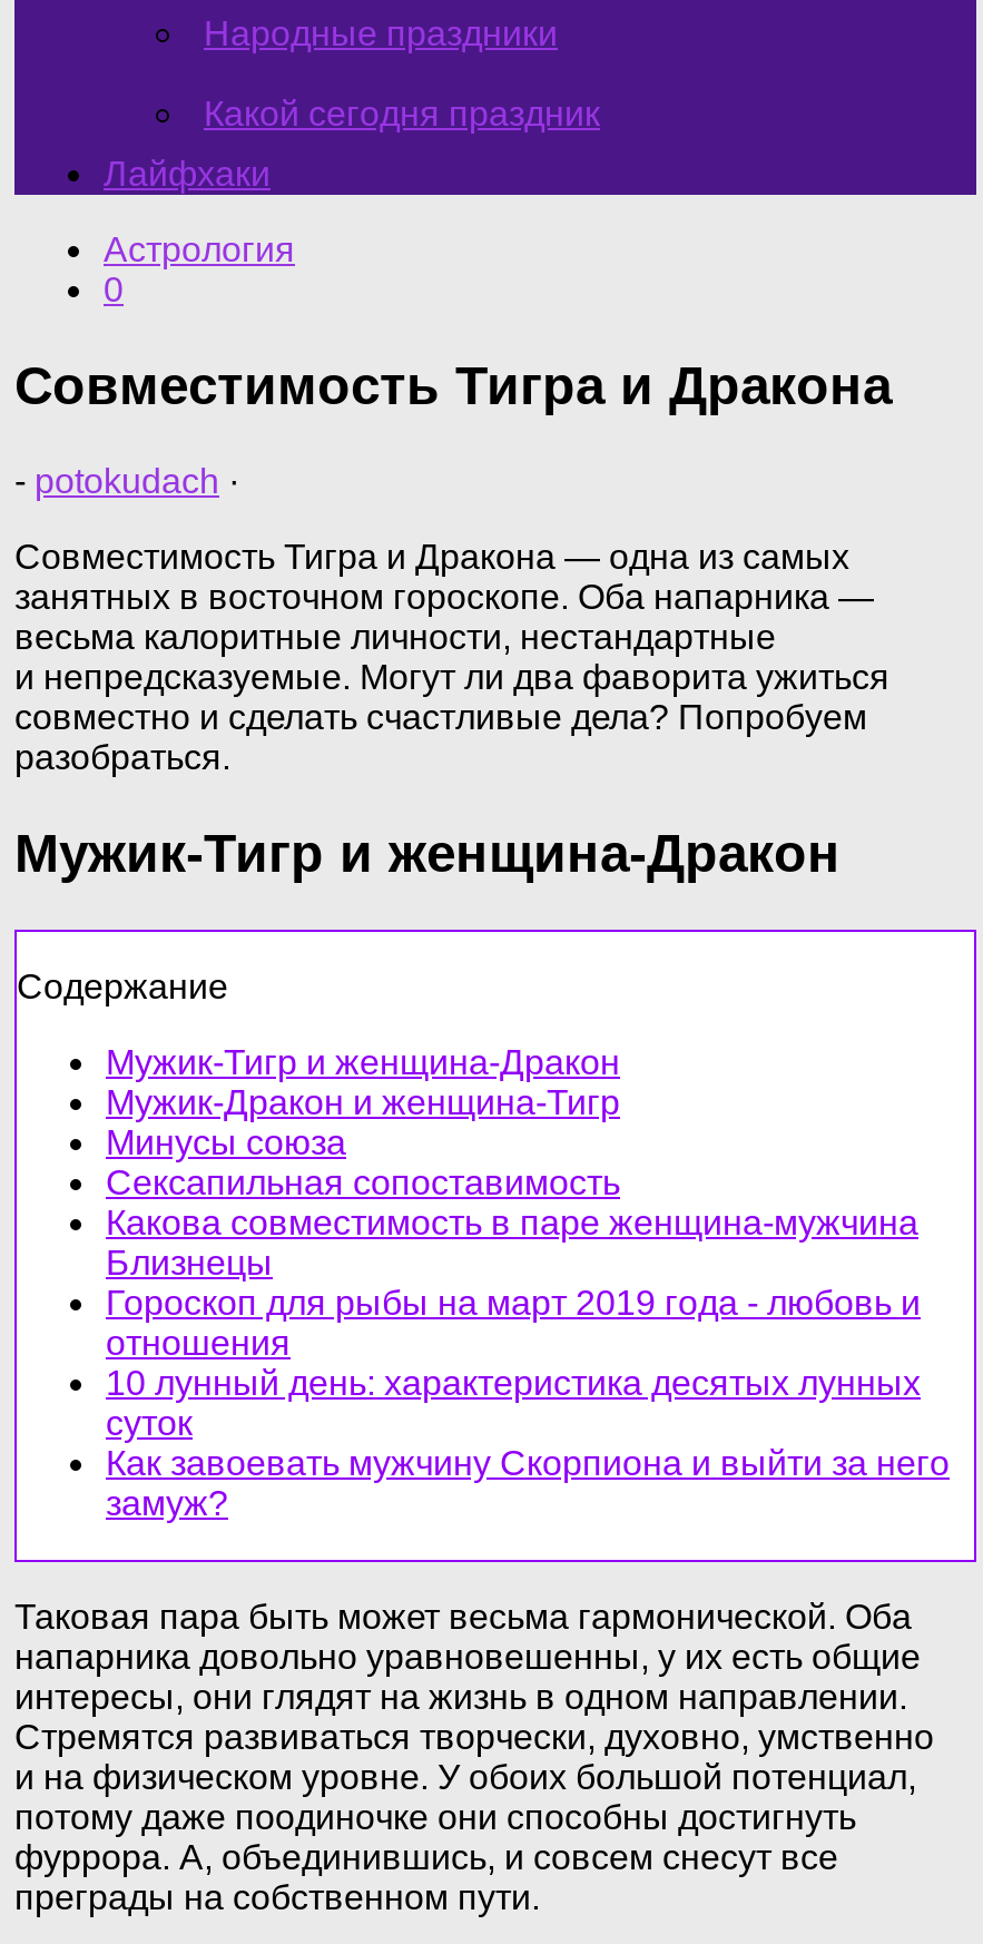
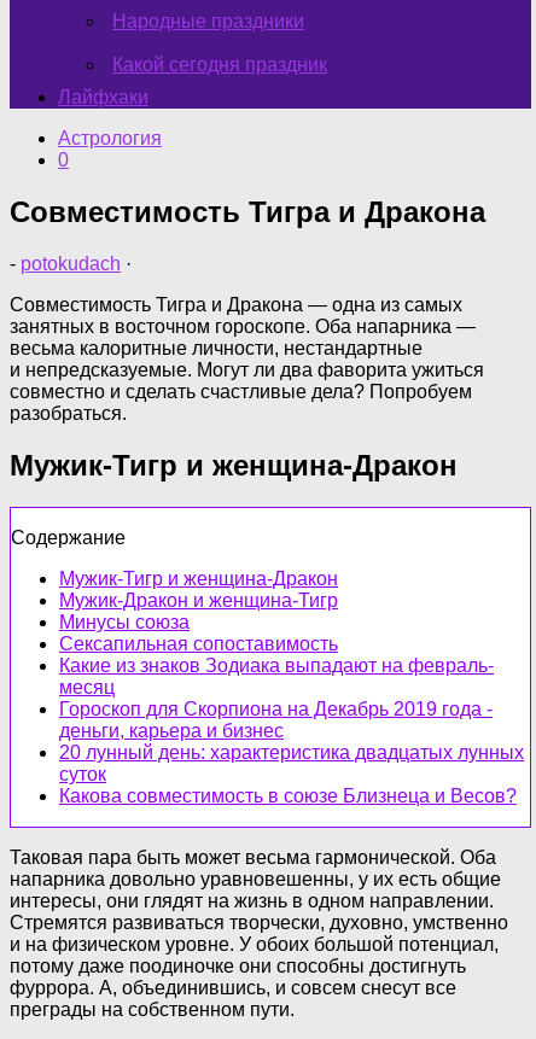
- Какова совместимость в паре женщина-мужчина
- Близнецы
- Гороскоп для рыбы на март 2019 года - любовь и
- отношения
- 10 лунный день: характеристика десятых лунных
+ Какие из знаков Зодиака выпадают на февраль-
+ месяц
+ Гороскоп для Скорпиона на Декабрь 2019 года -
+ деньги, карьера и бизнес
+ 20 лунный день: характеристика двадцатых лунных

- Как завоевать мужчину Скорпиона и выйти за него
- замуж?
+ Какова совместимость в союзе Близнеца и Весов?
